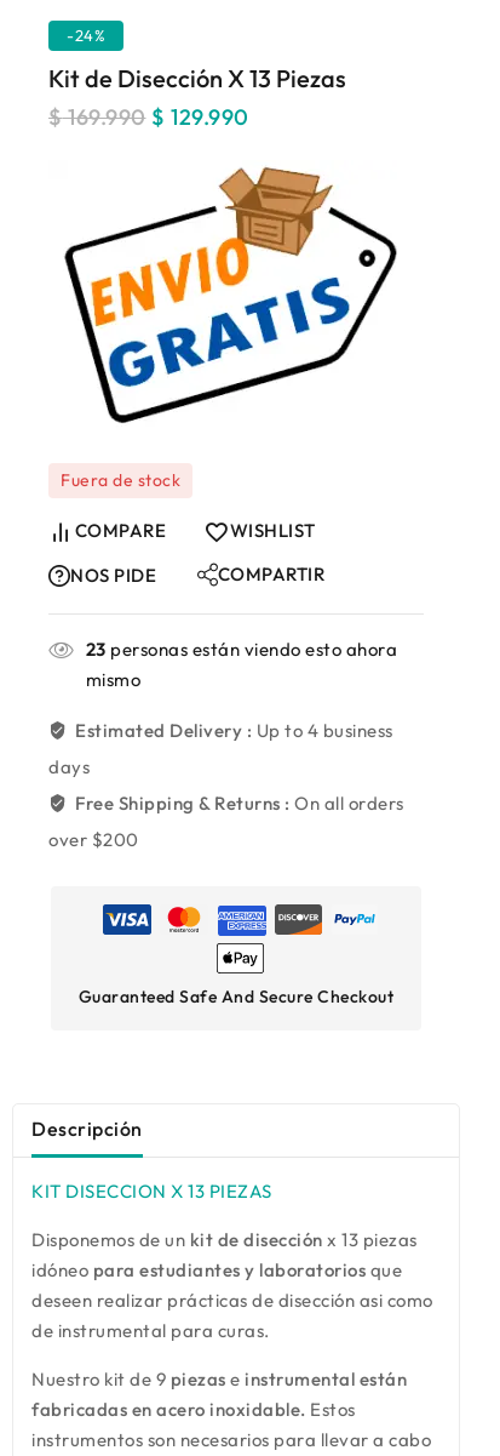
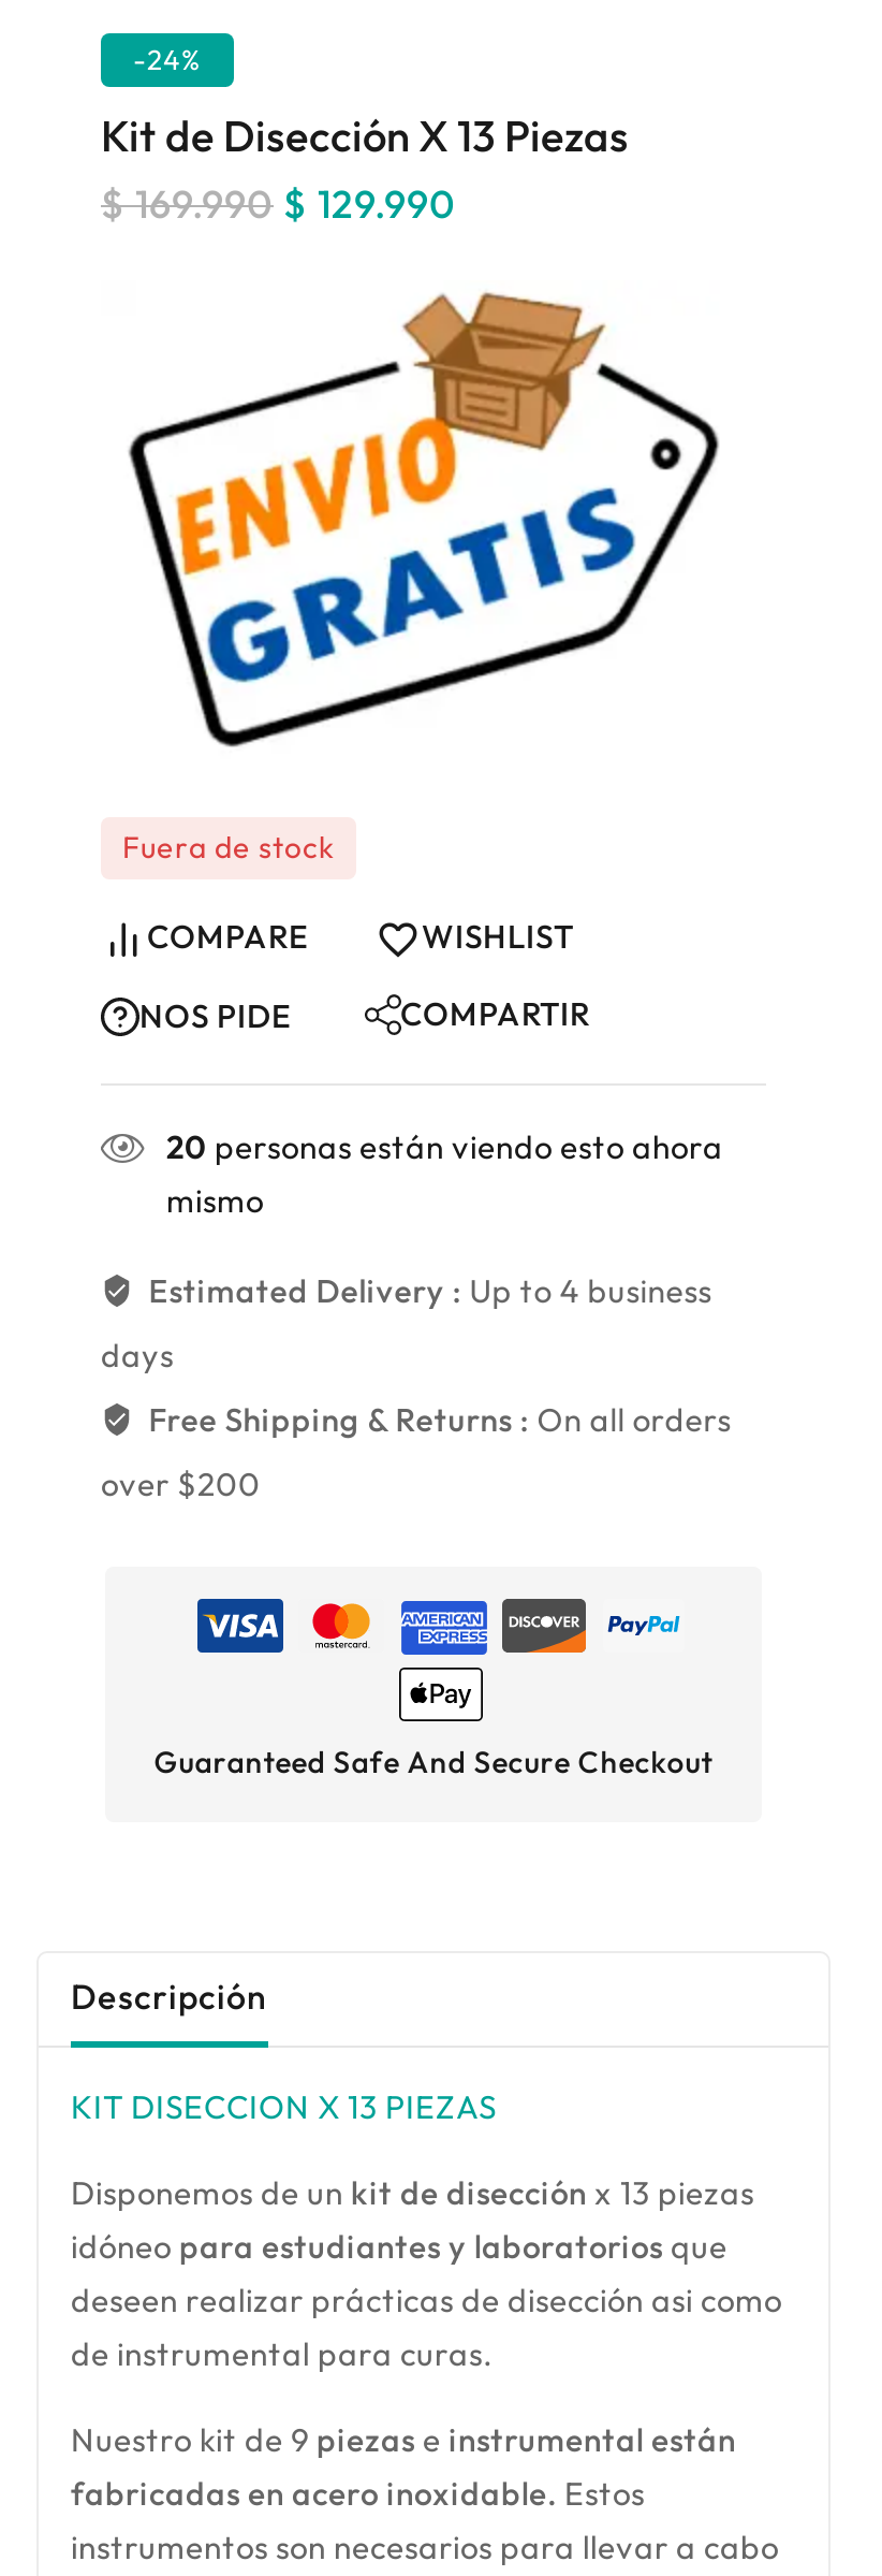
- 23 personas están viendo esto ahora
+ 20 personas están viendo esto ahora
